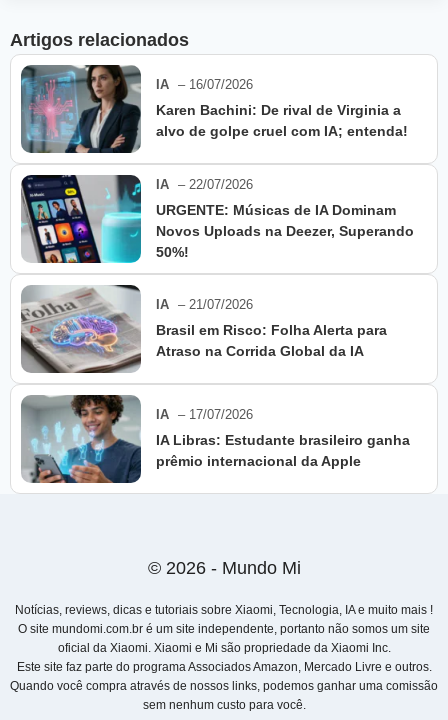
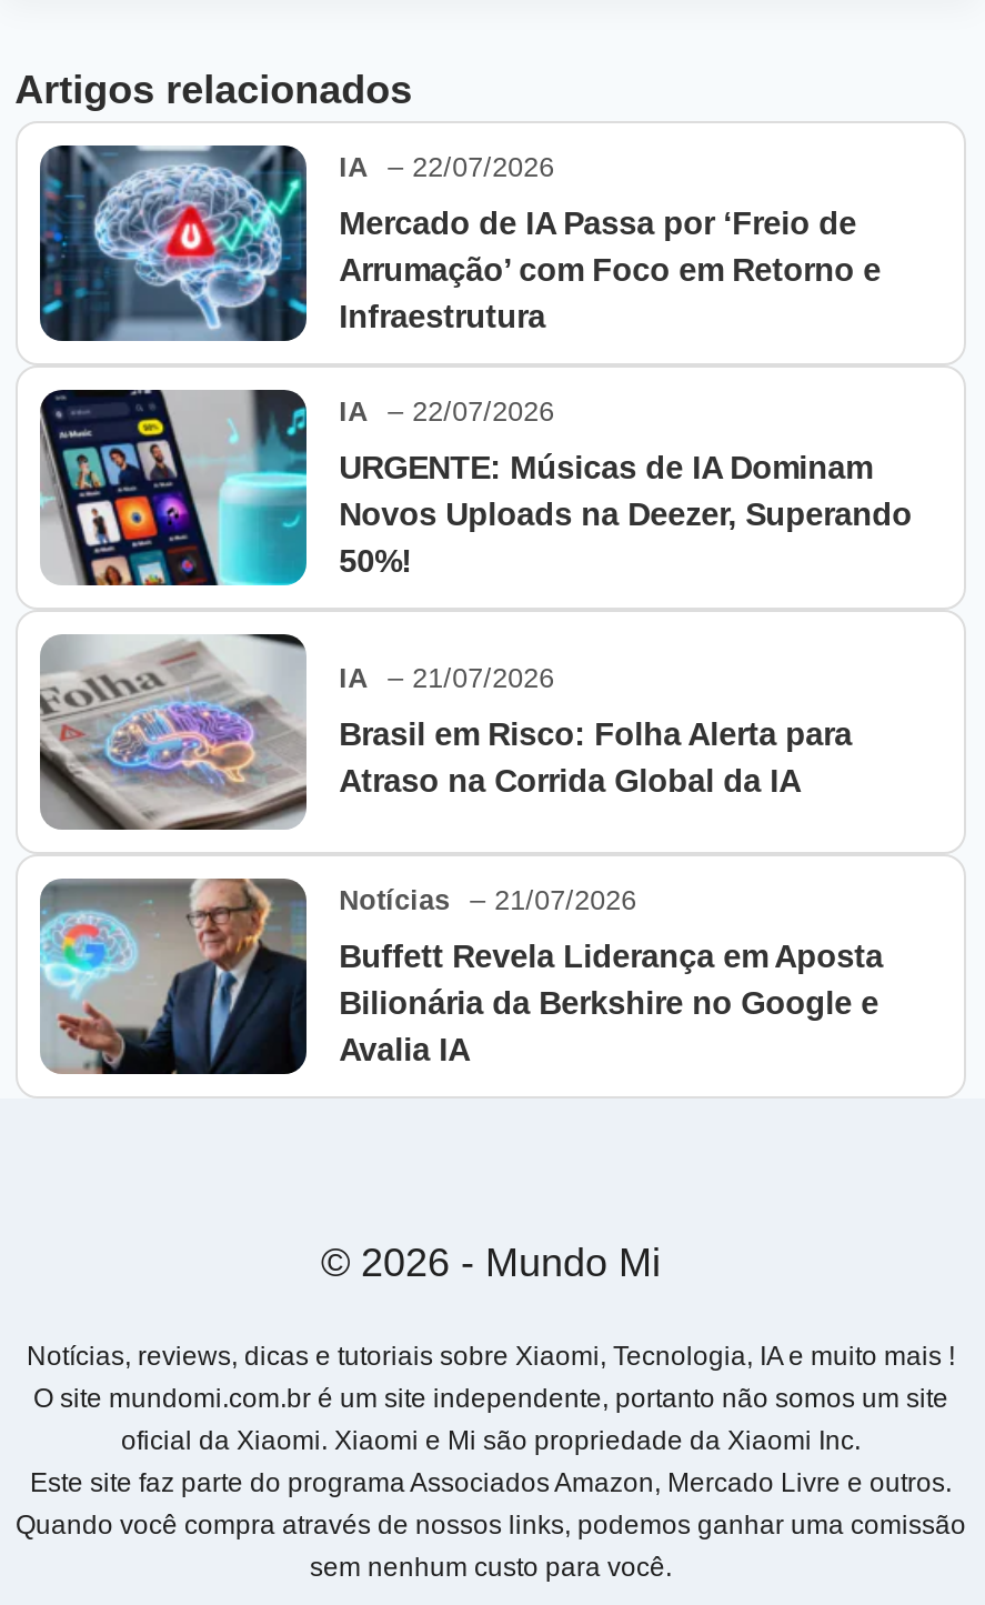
- [image]
- IA – 16/07/2026
+ [image]
+ IA – 22/07/2026

- Karen Bachini: De rival de Virginia a
- alvo de golpe cruel com IA; entenda!
+ Mercado de IA Passa por ‘Freio de
+ Arrumação’ com Foco em Retorno e
+ Infraestrutura

- [image]
- IA
- – 17/07/2026
+ [image]
+ Notícias
+ – 21/07/2026

- IA Libras: Estudante brasileiro ganha
- prêmio internacional da Apple
+ Buffett Revela Liderança em Aposta
+ Bilionária da Berkshire no Google e
+ Avalia IA
